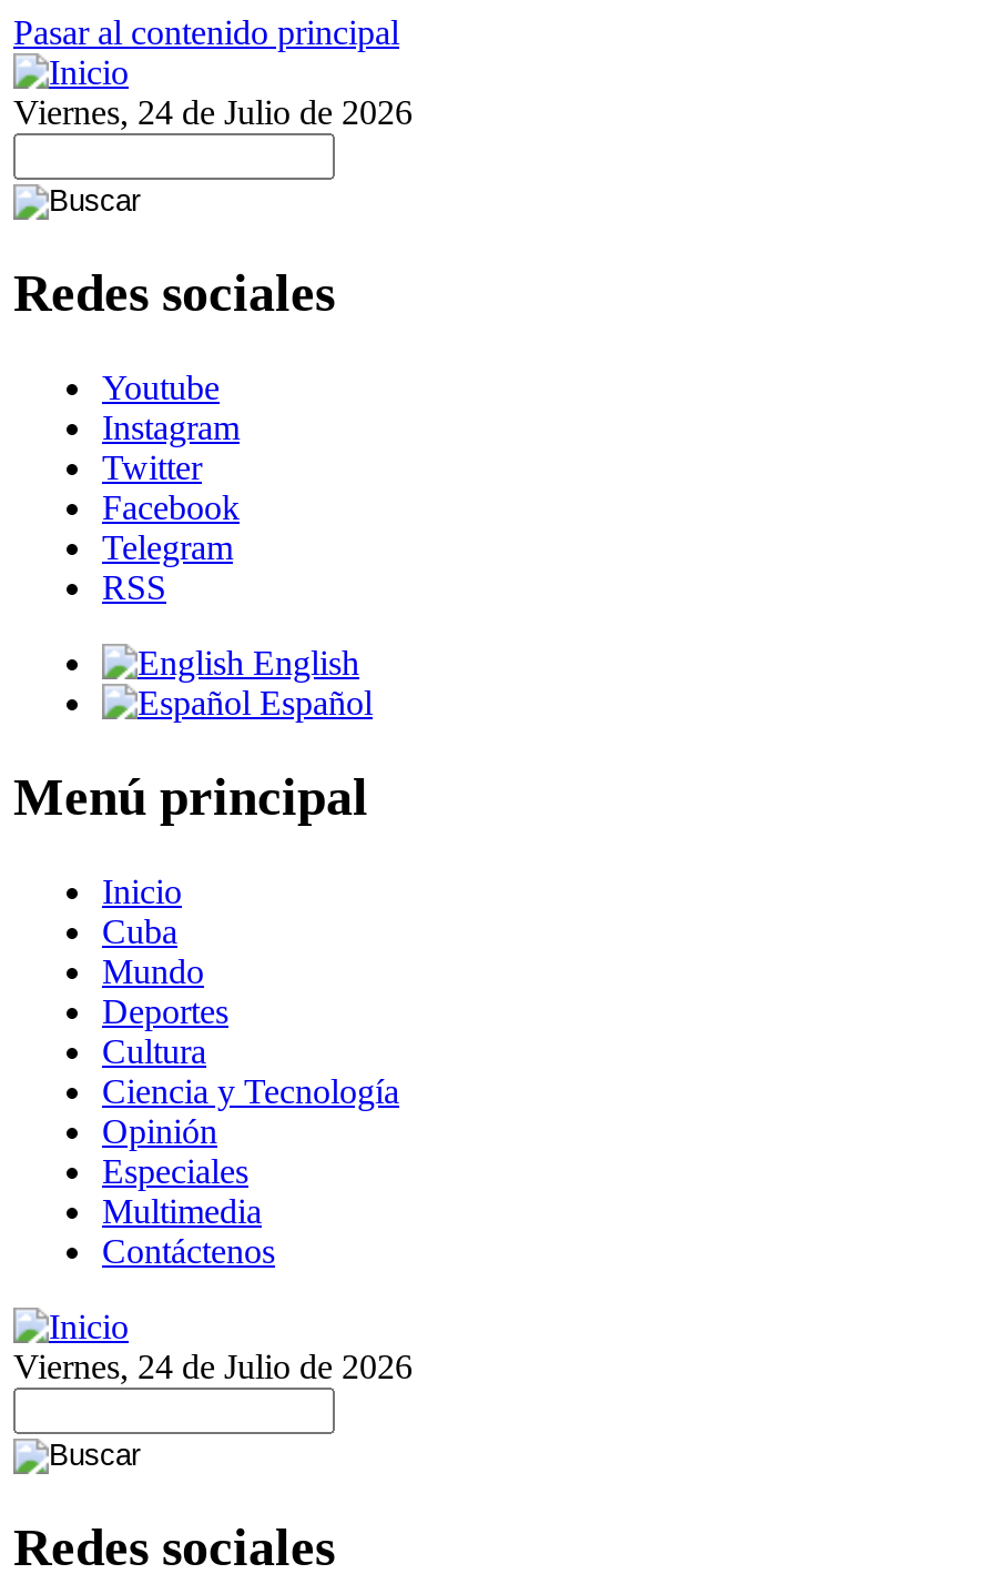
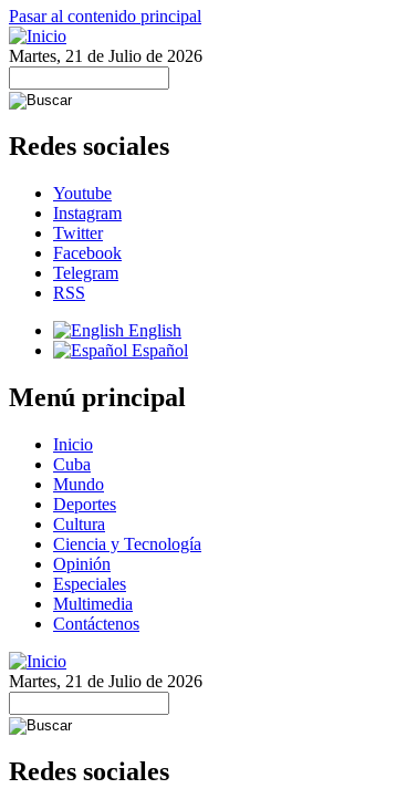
- Viernes, 24 de Julio de 2026
+ Martes, 21 de Julio de 2026

- Viernes, 24 de Julio de 2026
+ Martes, 21 de Julio de 2026
